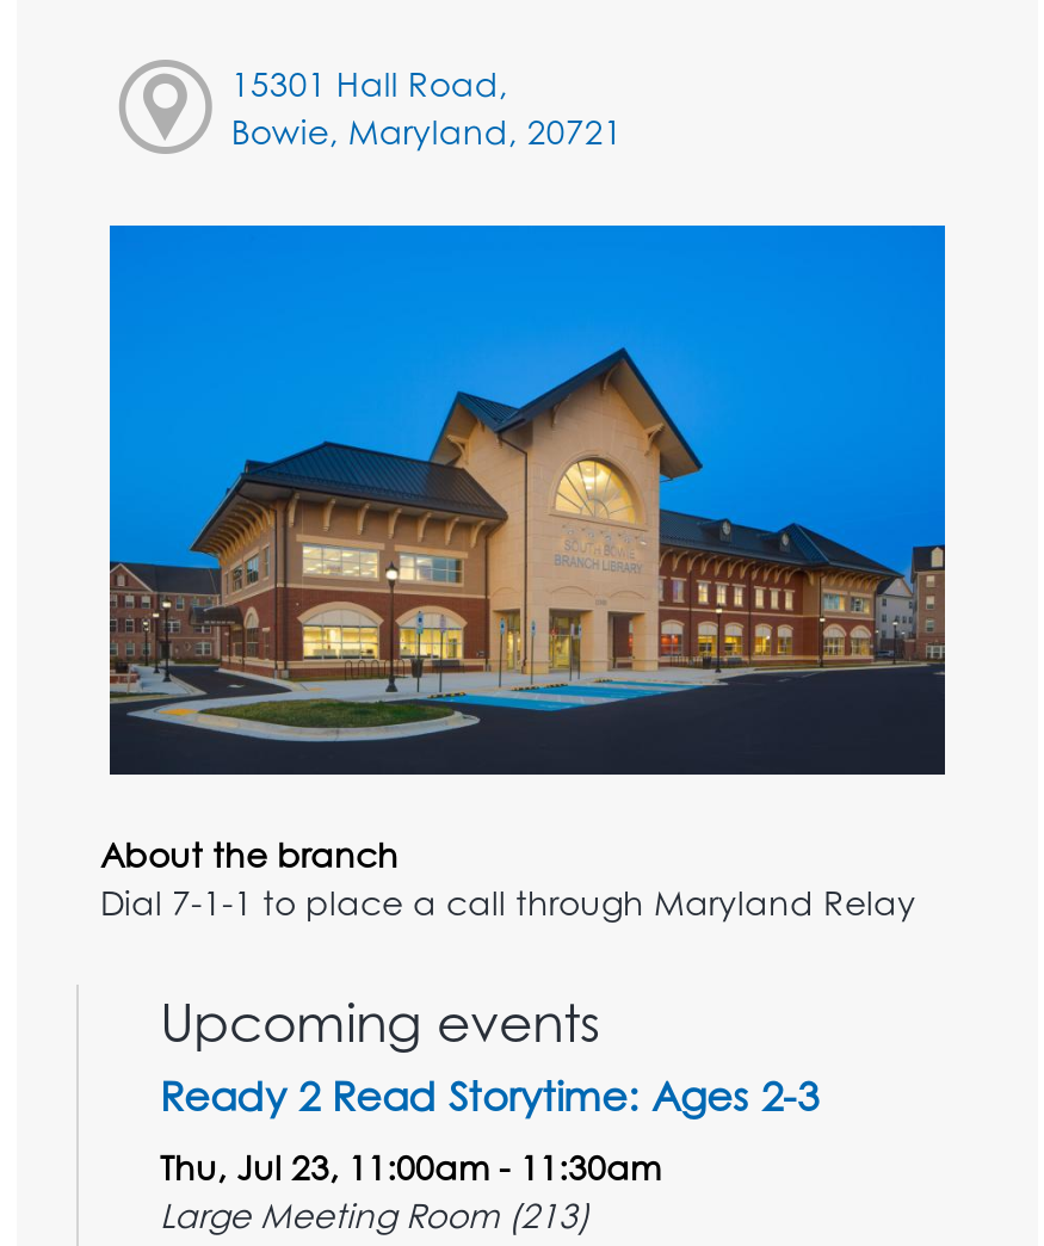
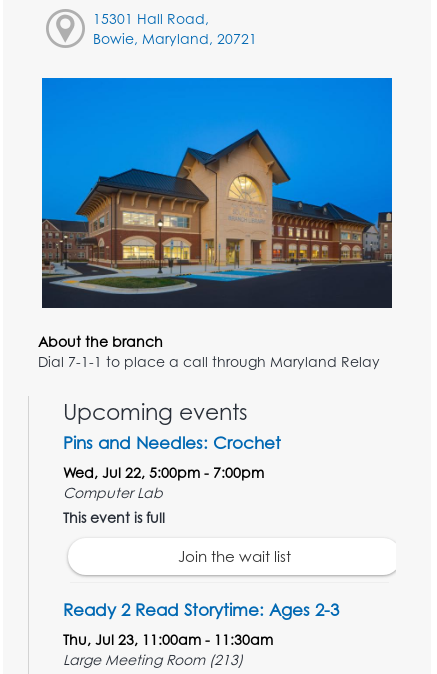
+ Pins and Needles: Crochet
+ Wed, Jul 22, 5:00pm - 7:00pm
+ Computer Lab
+ This event is full
+ Join the wait list
